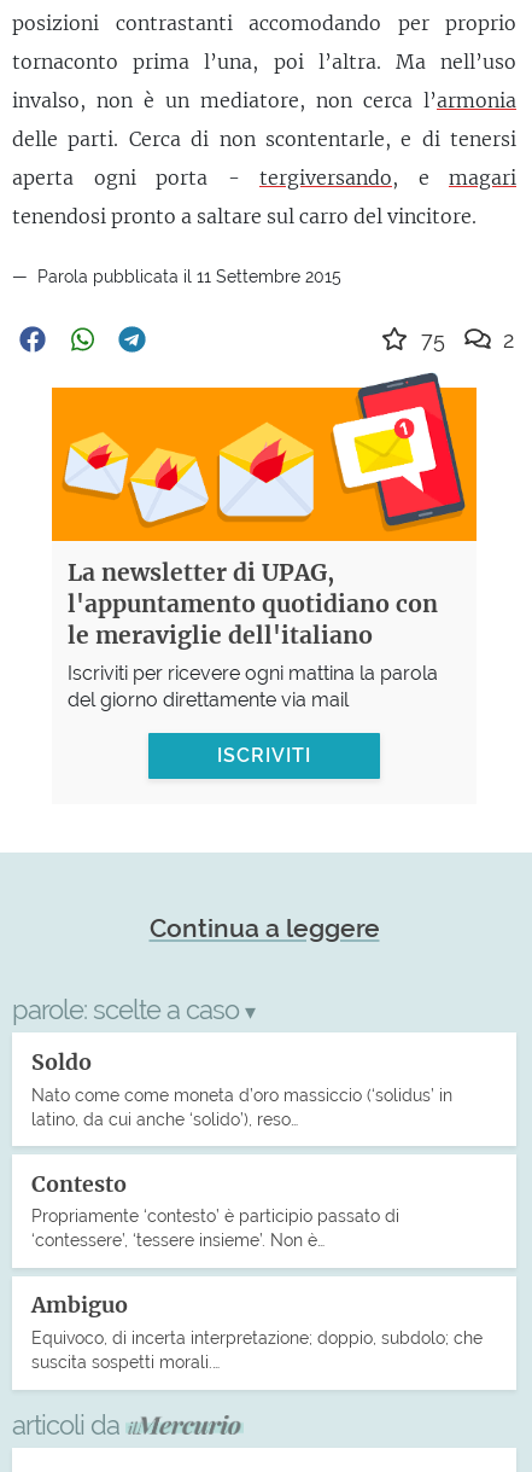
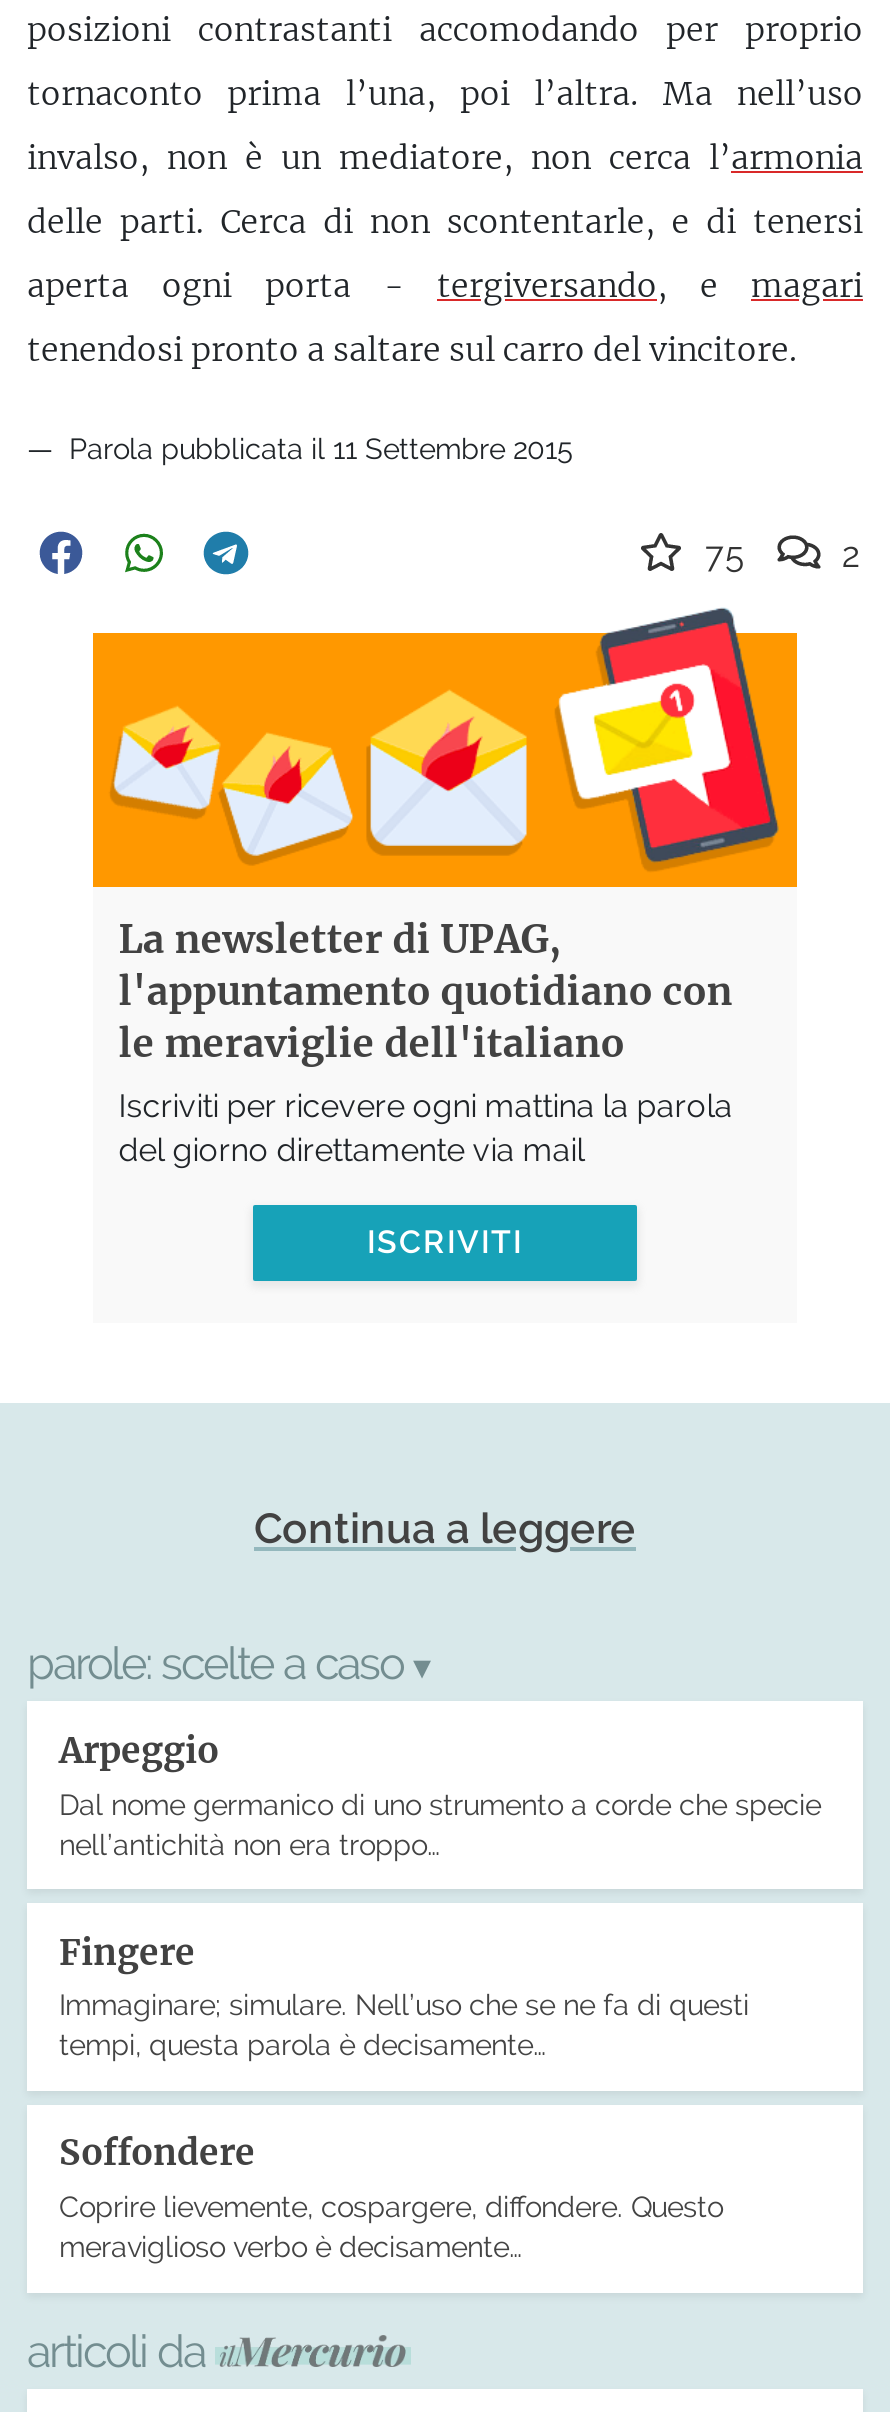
- Soldo
- Nato come come moneta d’oro massiccio (‘solidus’ in
- latino, da cui anche ‘solido’), reso…
+ Arpeggio
+ Dal nome germanico di uno strumento a corde che specie
+ nell’antichità non era troppo…

- Contesto
- Propriamente ‘contesto’ è participio passato di
- ‘contessere’, ‘tessere insieme’. Non è…
+ Fingere
+ Immaginare; simulare. Nell’uso che se ne fa di questi
+ tempi, questa parola è decisamente…

- Ambiguo
- Equivoco, di incerta interpretazione; doppio, subdolo; che
- suscita sospetti morali.…
+ Soffondere
+ Coprire lievemente, cospargere, diffondere. Questo
+ meraviglioso verbo è decisamente…
